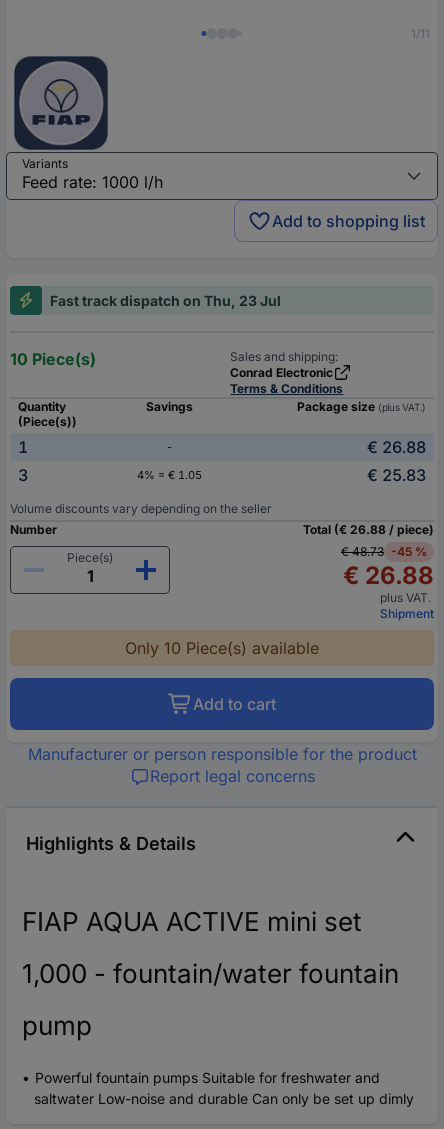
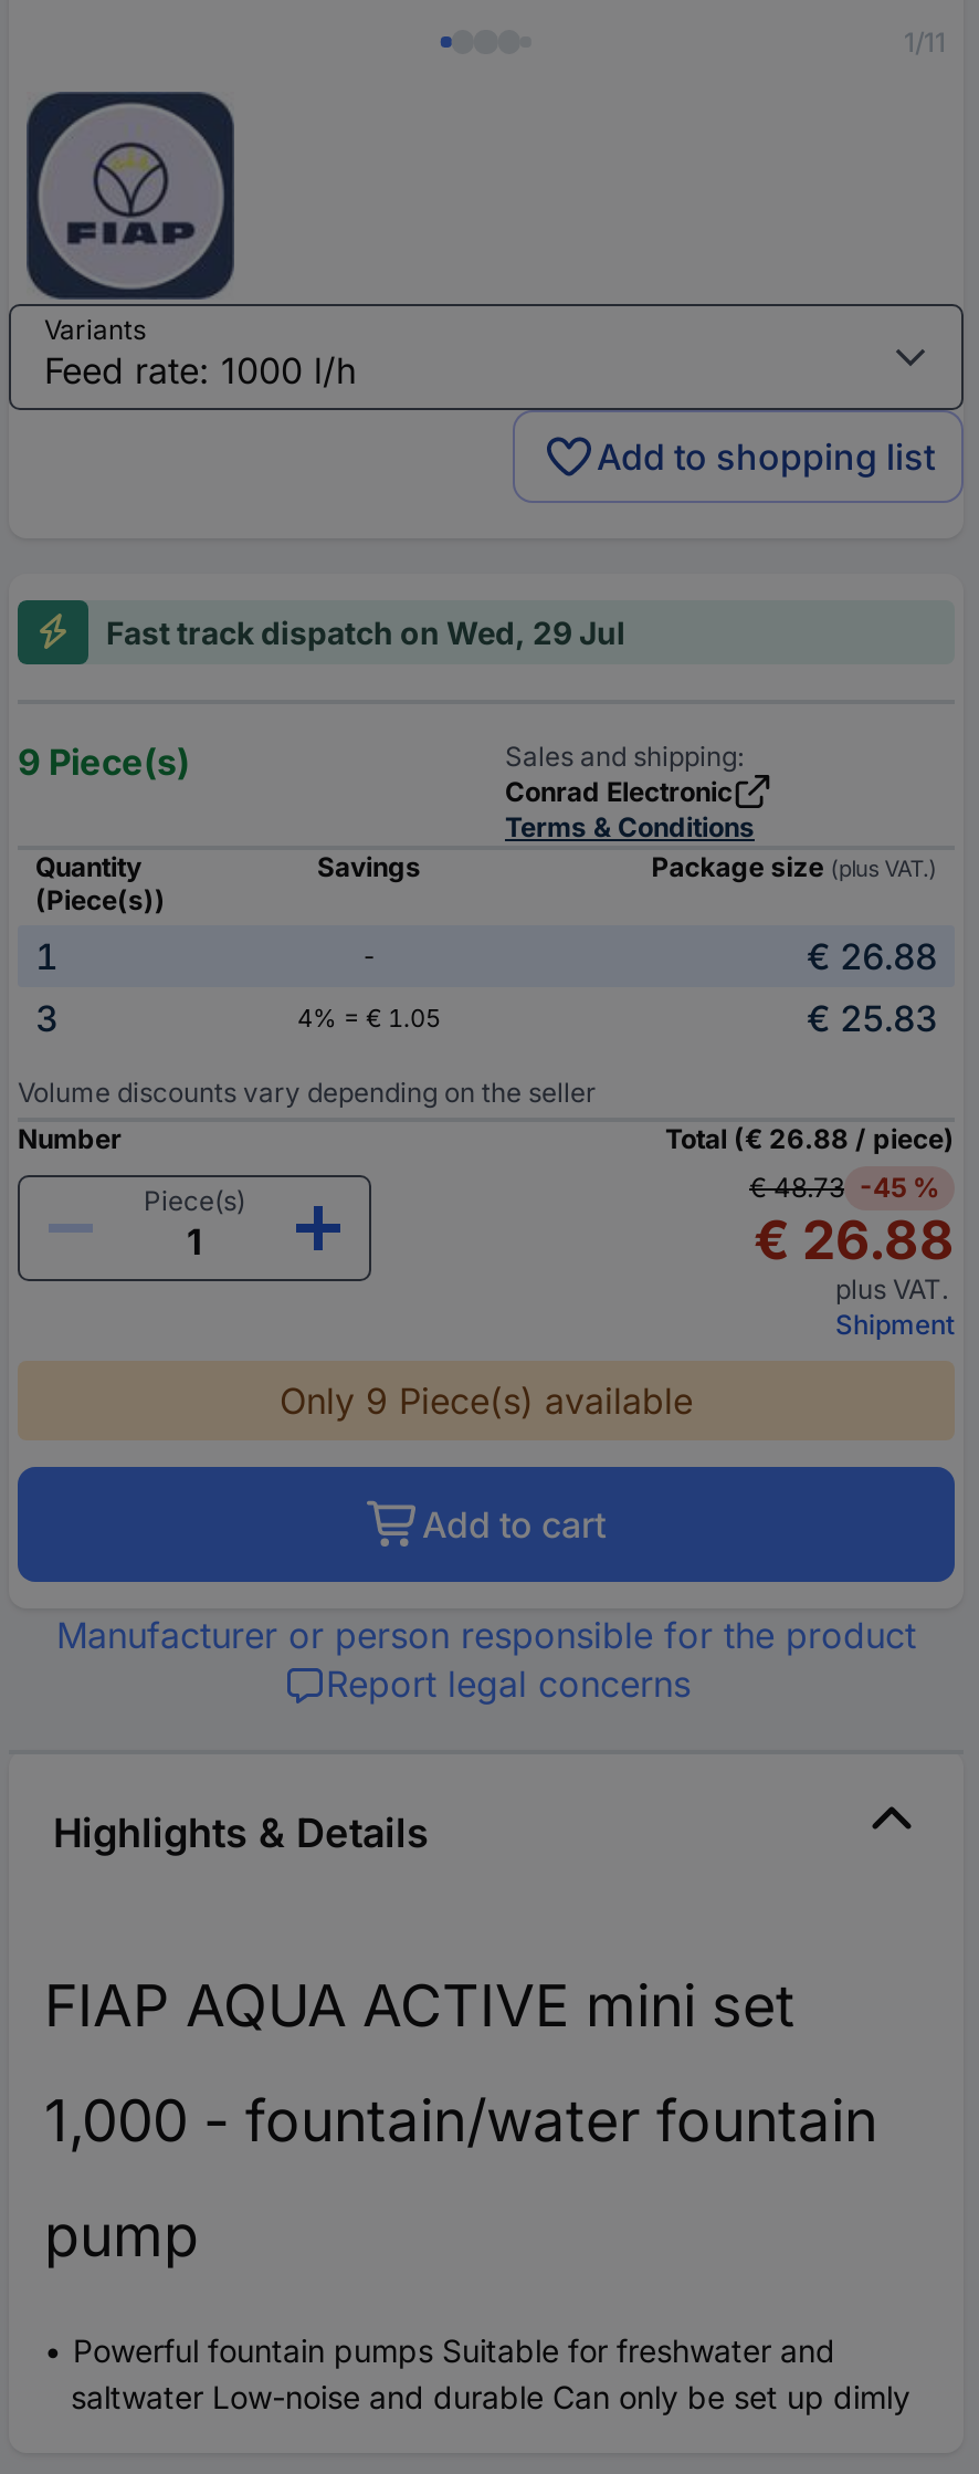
- Fast track dispatch on Thu, 23 Jul
+ Fast track dispatch on Wed, 29 Jul

- 10 Piece(s)
+ 9 Piece(s)

- Only 10 Piece(s) available
+ Only 9 Piece(s) available
